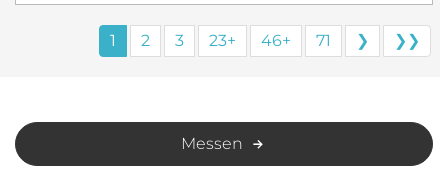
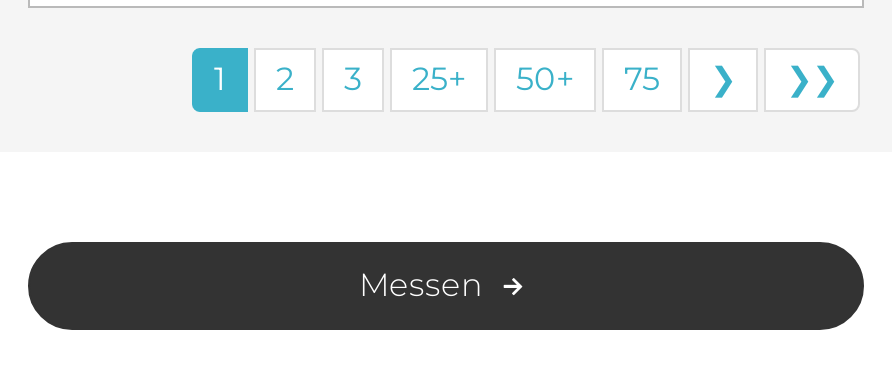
- 23+
+ 25+

- 46+
+ 50+

- 71
+ 75
